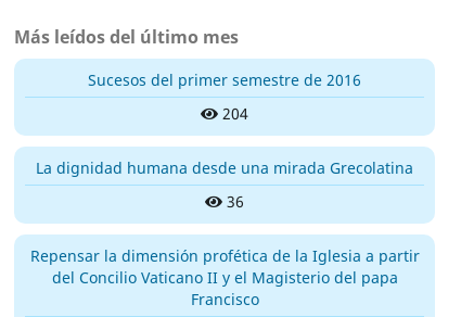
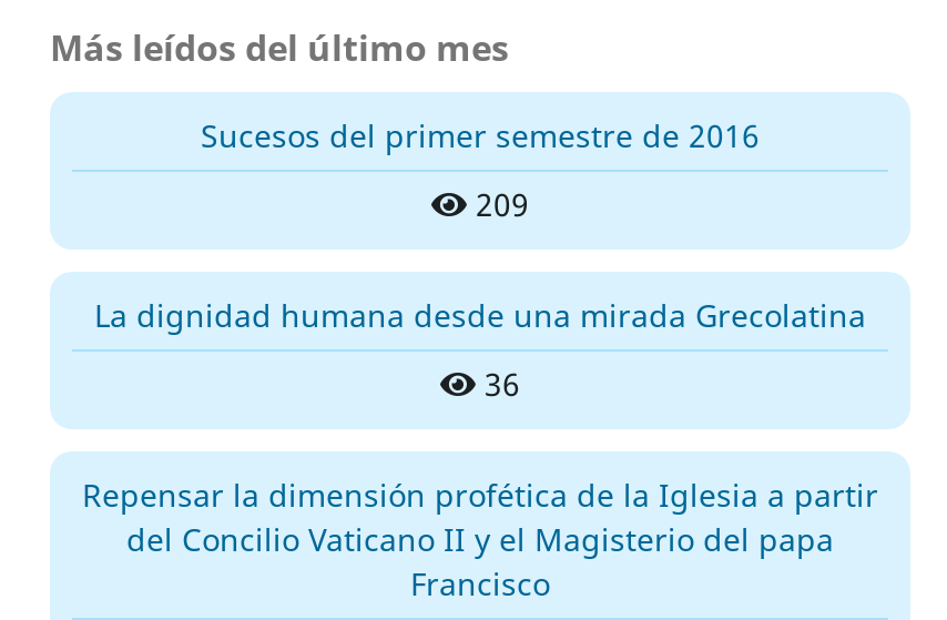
- 204
+ 209
